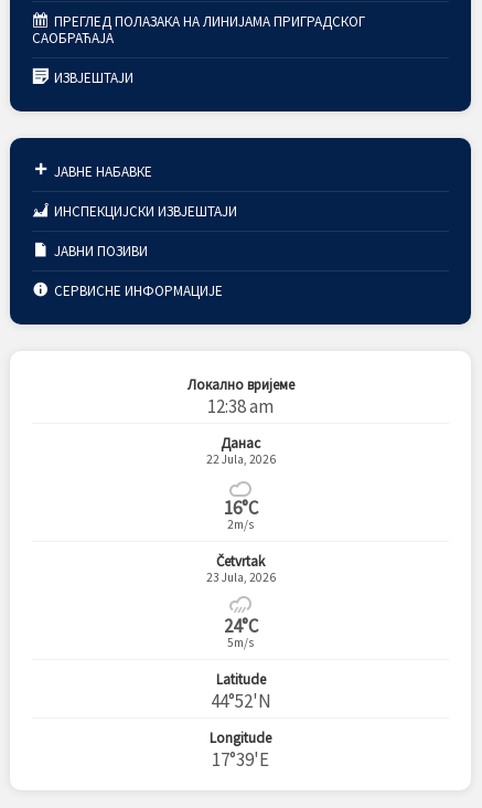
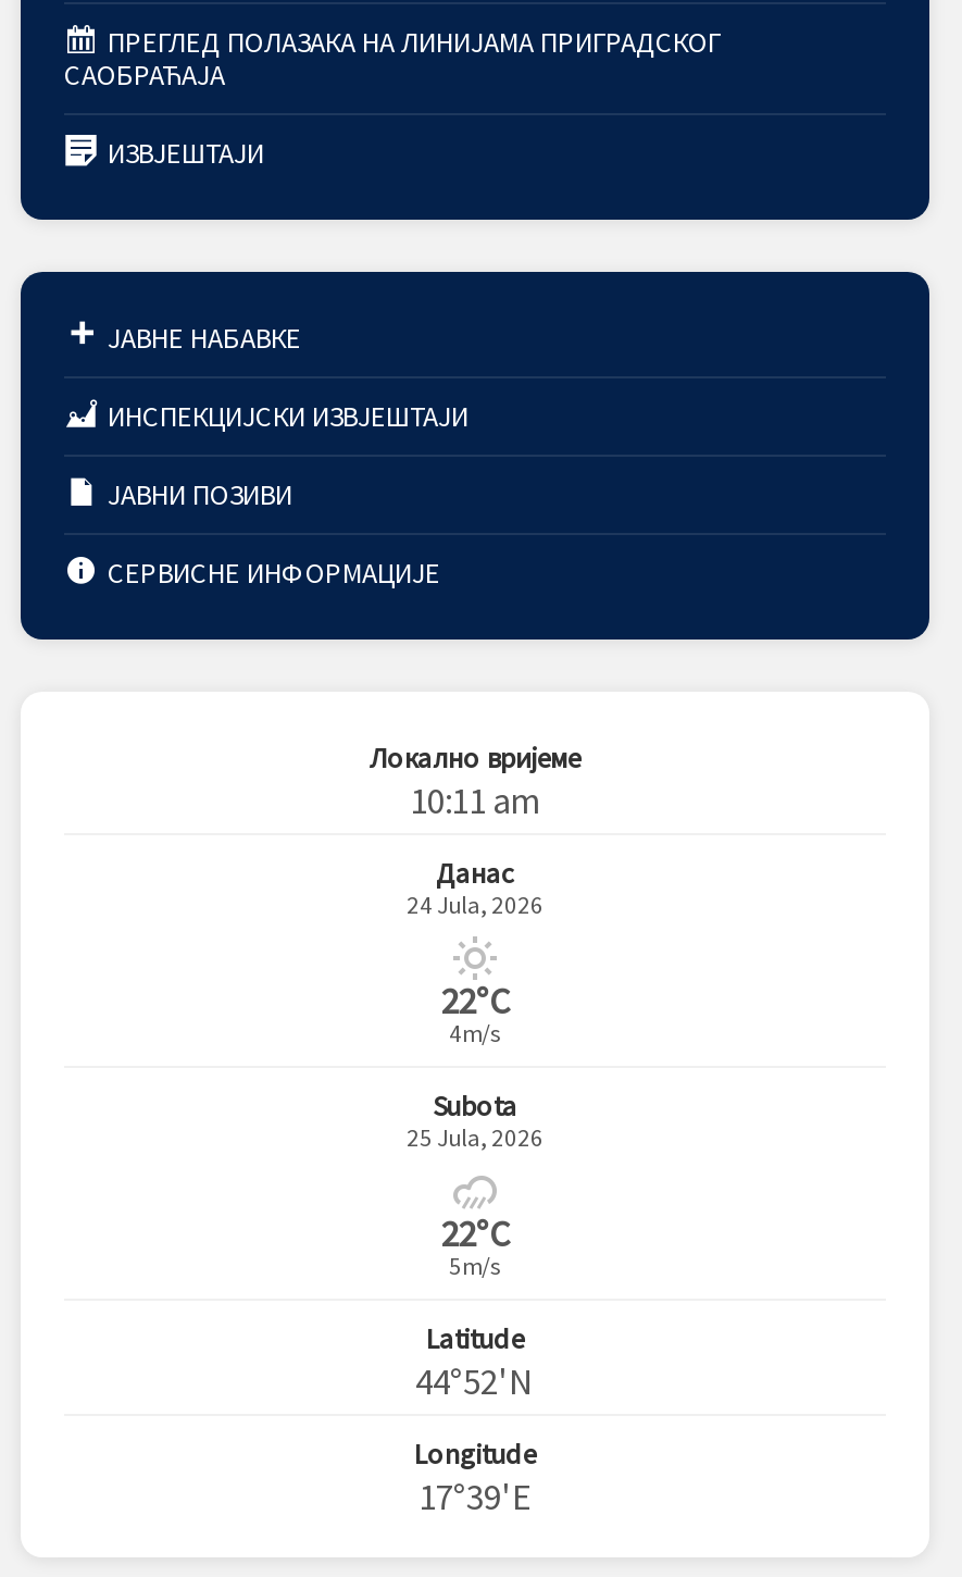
- 12:38 am
+ 10:11 am

- 22 Jula, 2026
+ 24 Jula, 2026

- 16°C
- 2m/s
+ 22°C
+ 4m/s

- Četvrtak
- 23 Jula, 2026
+ Subota
+ 25 Jula, 2026

- 24°C
+ 22°C
